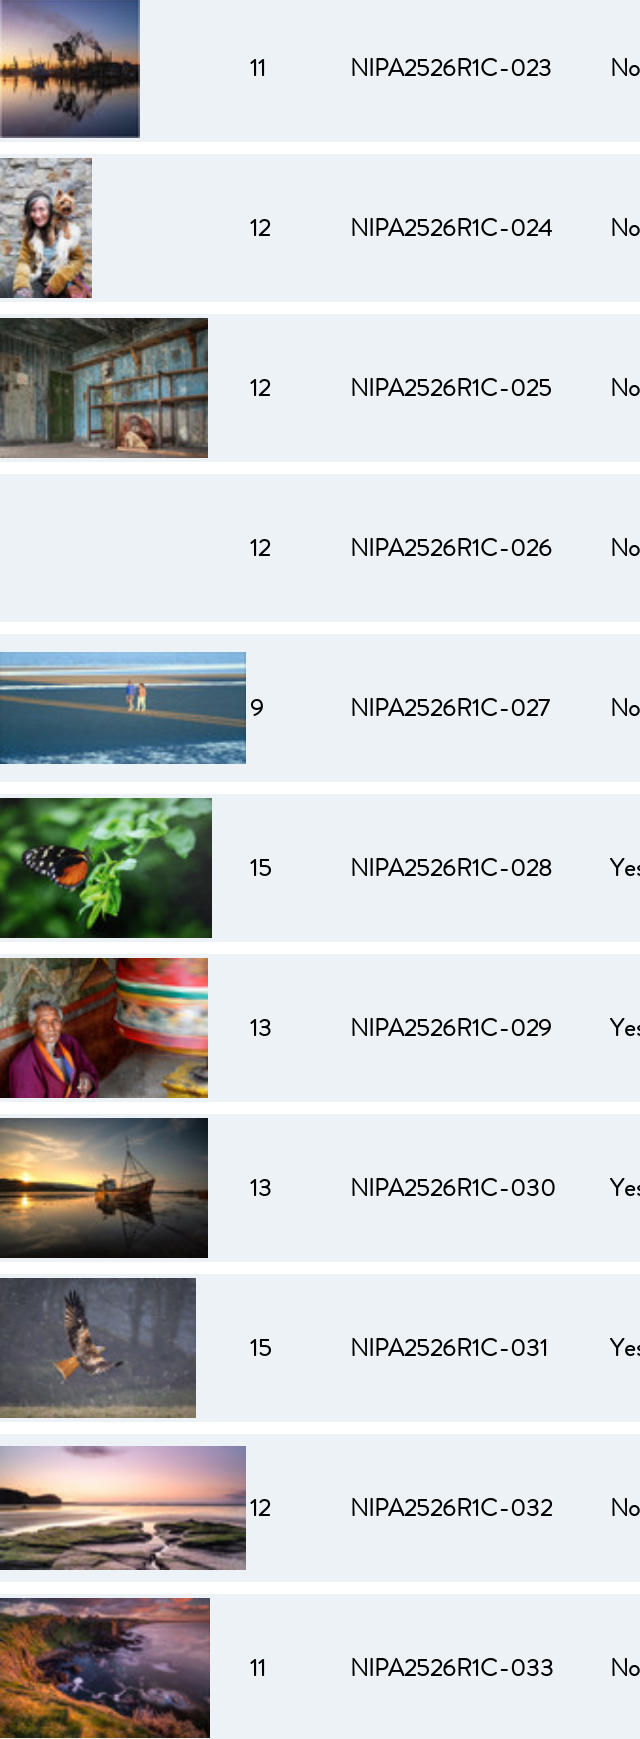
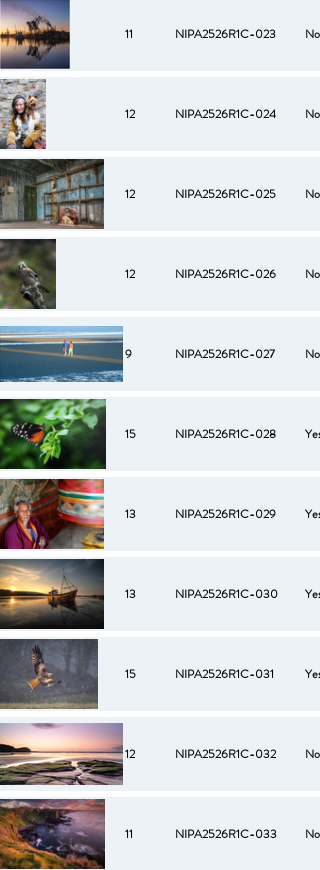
+ [image]
